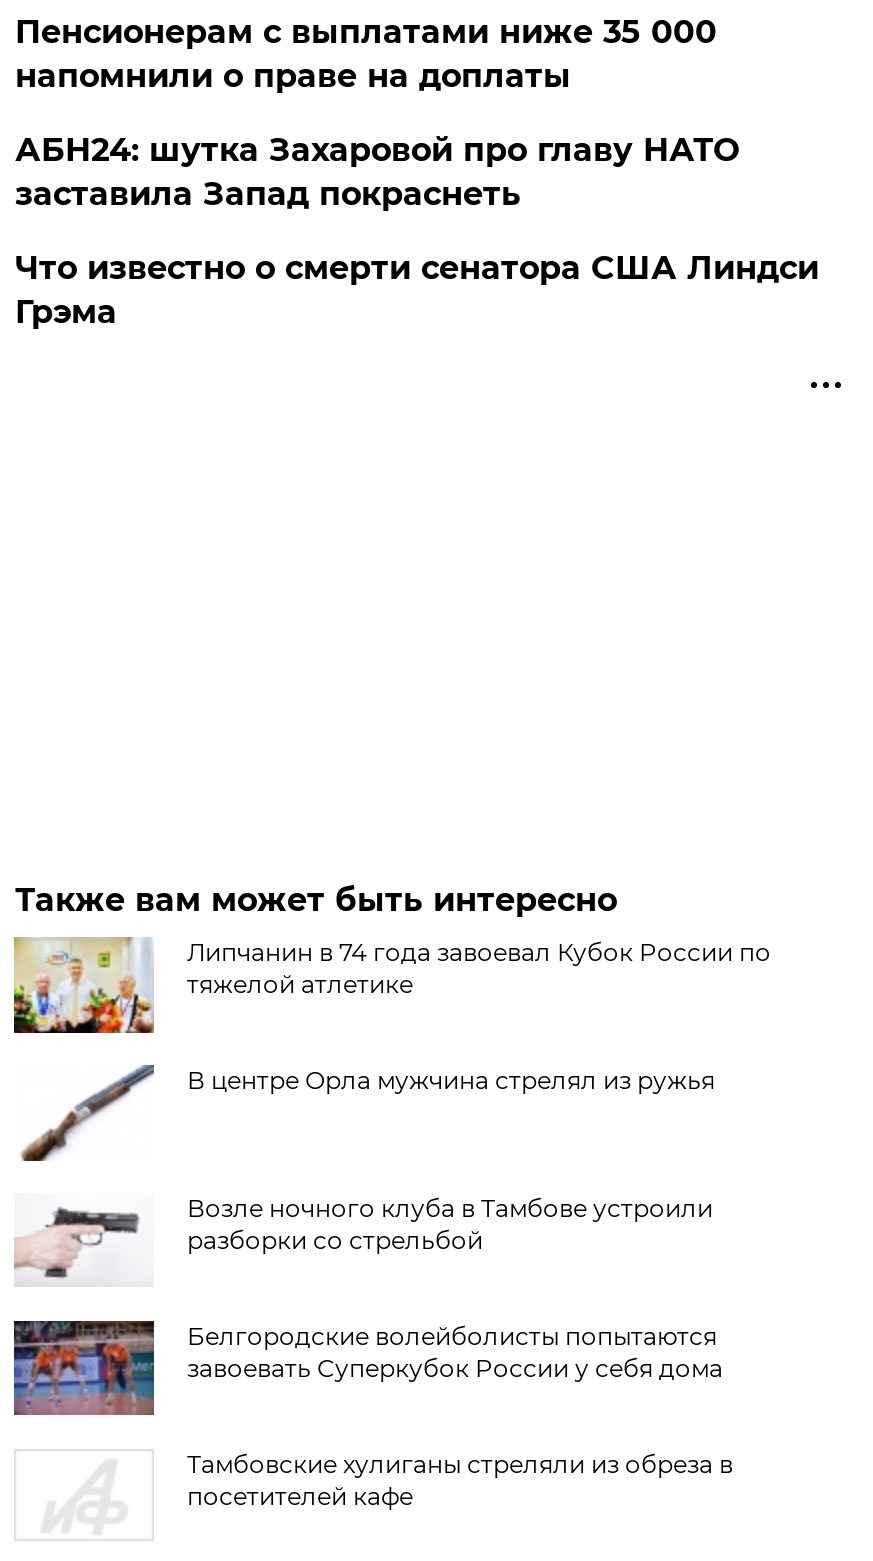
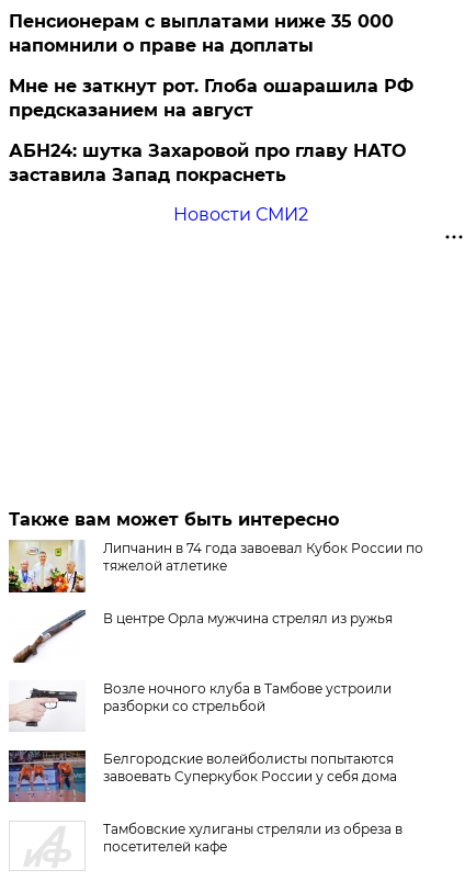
+ Мне не заткнут рот. Глоба ошарашила РФ
+ предсказанием на август

moved down: АБН24: шутка Захаровой про главу НАТО | заставила Запад покраснеть

- Что известно о смерти сенатора США Линдси
- Грэма
+ Новости СМИ2
